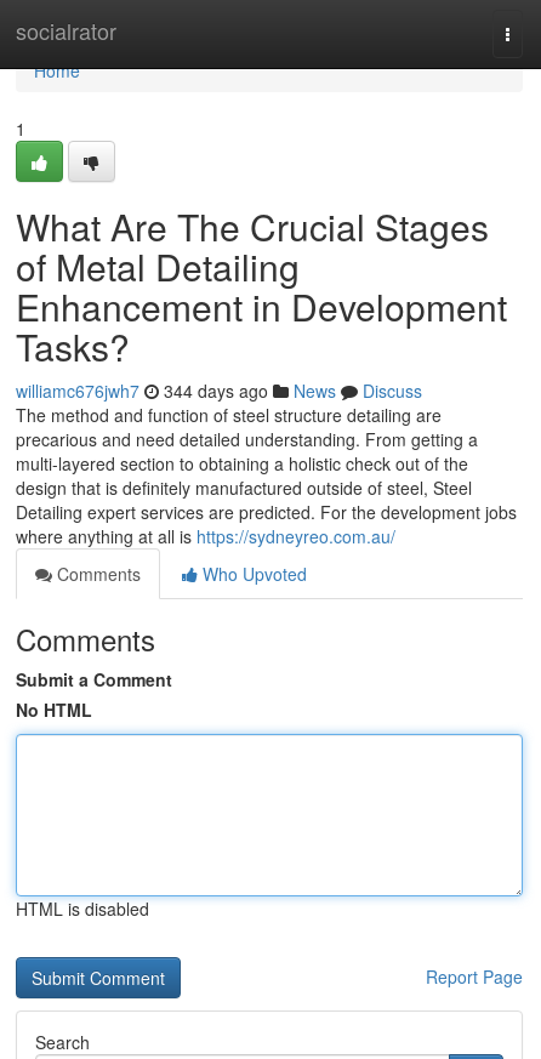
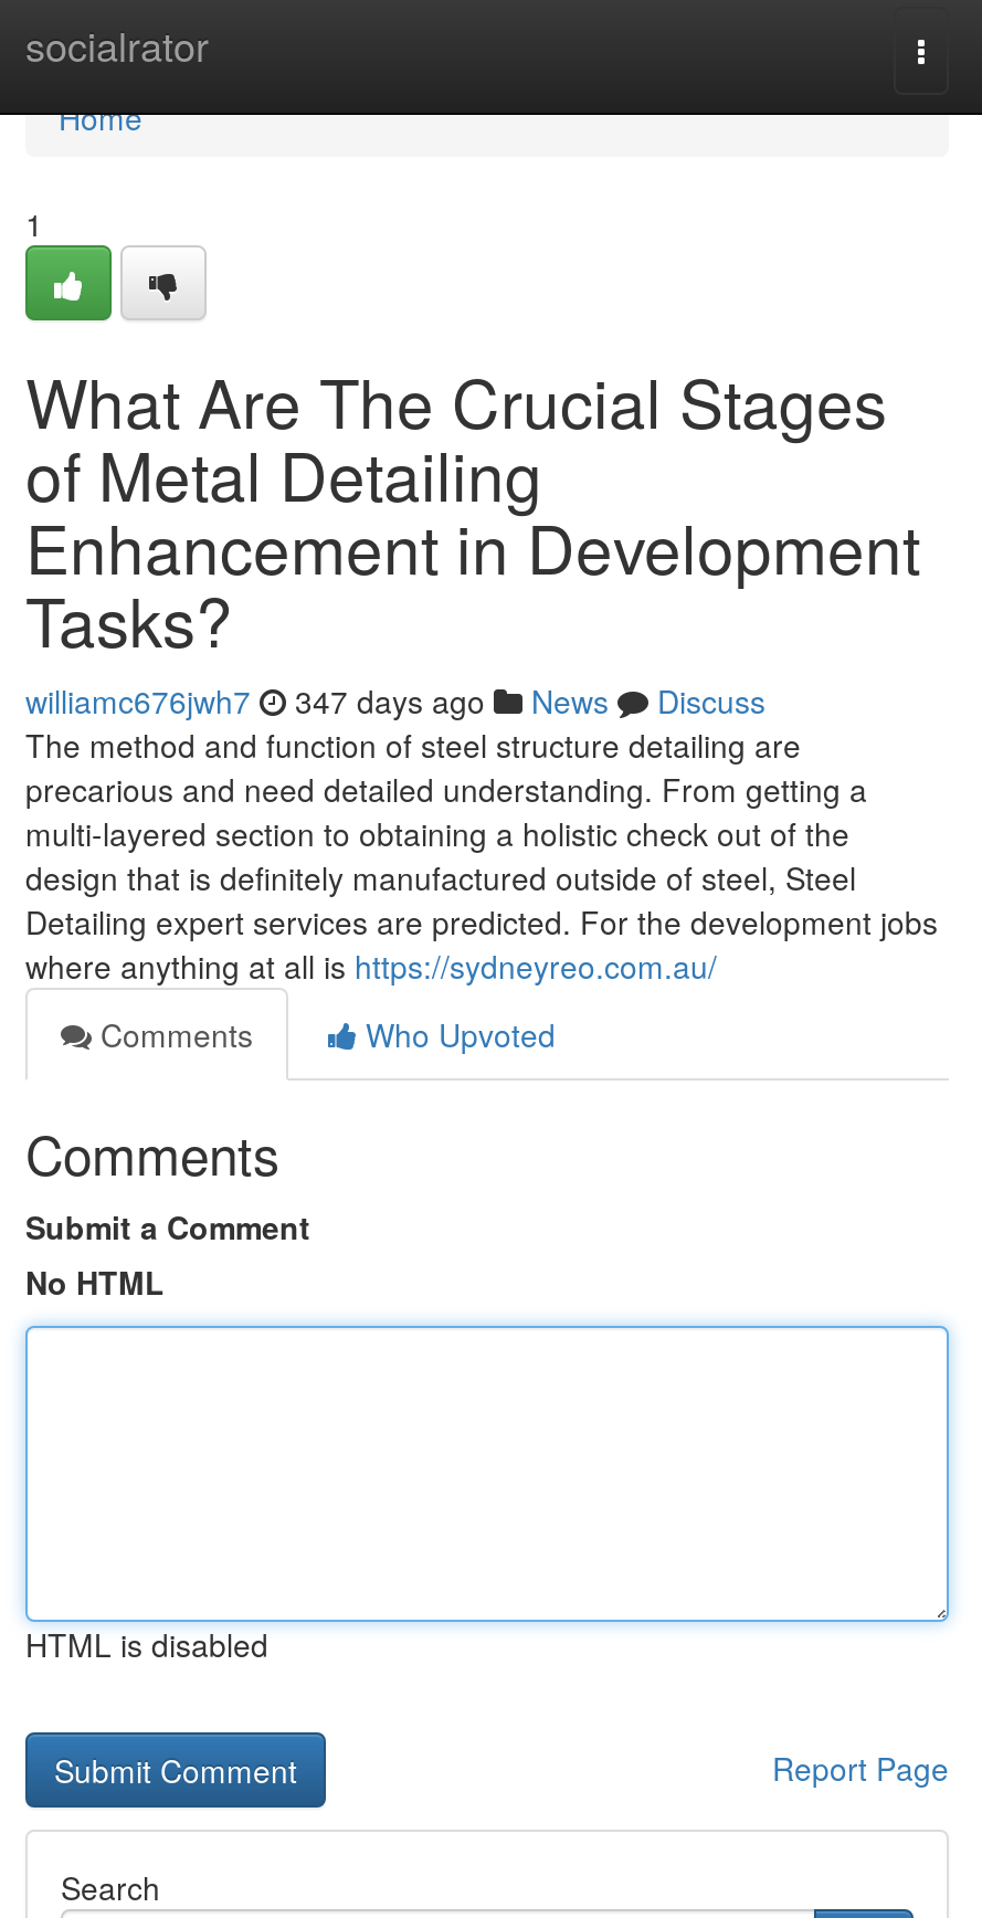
- williamc676jwh7 344 days ago News Discuss
+ williamc676jwh7 347 days ago News Discuss
